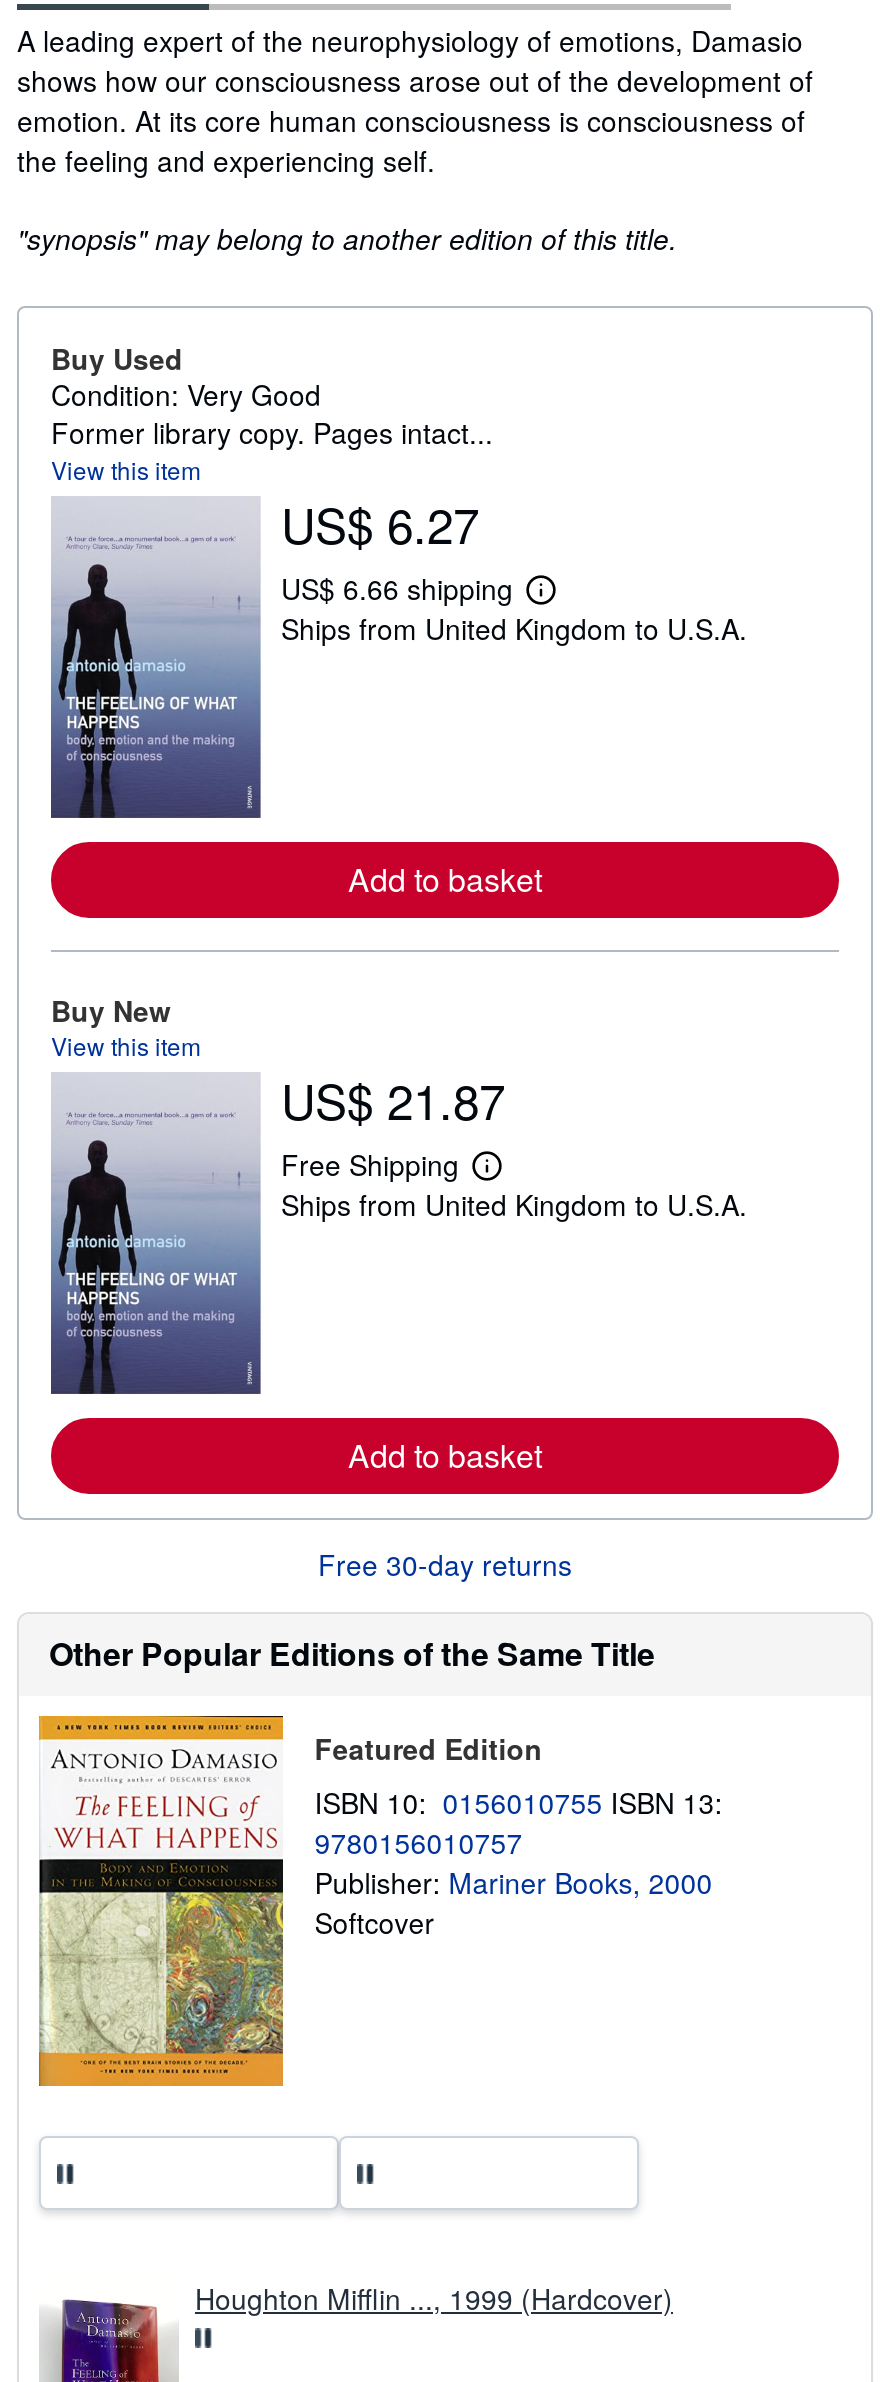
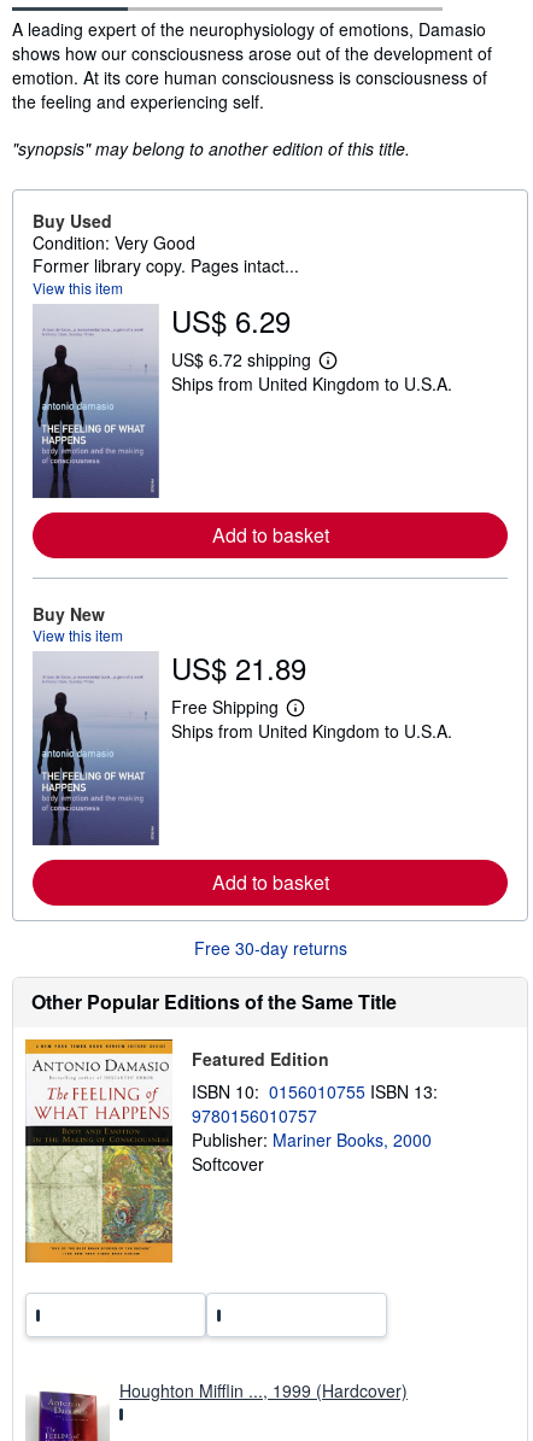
- US$ 6.27
+ US$ 6.29

- US$ 6.66 shipping L
+ US$ 6.72 shipping L

- US$ 21.87
+ US$ 21.89
